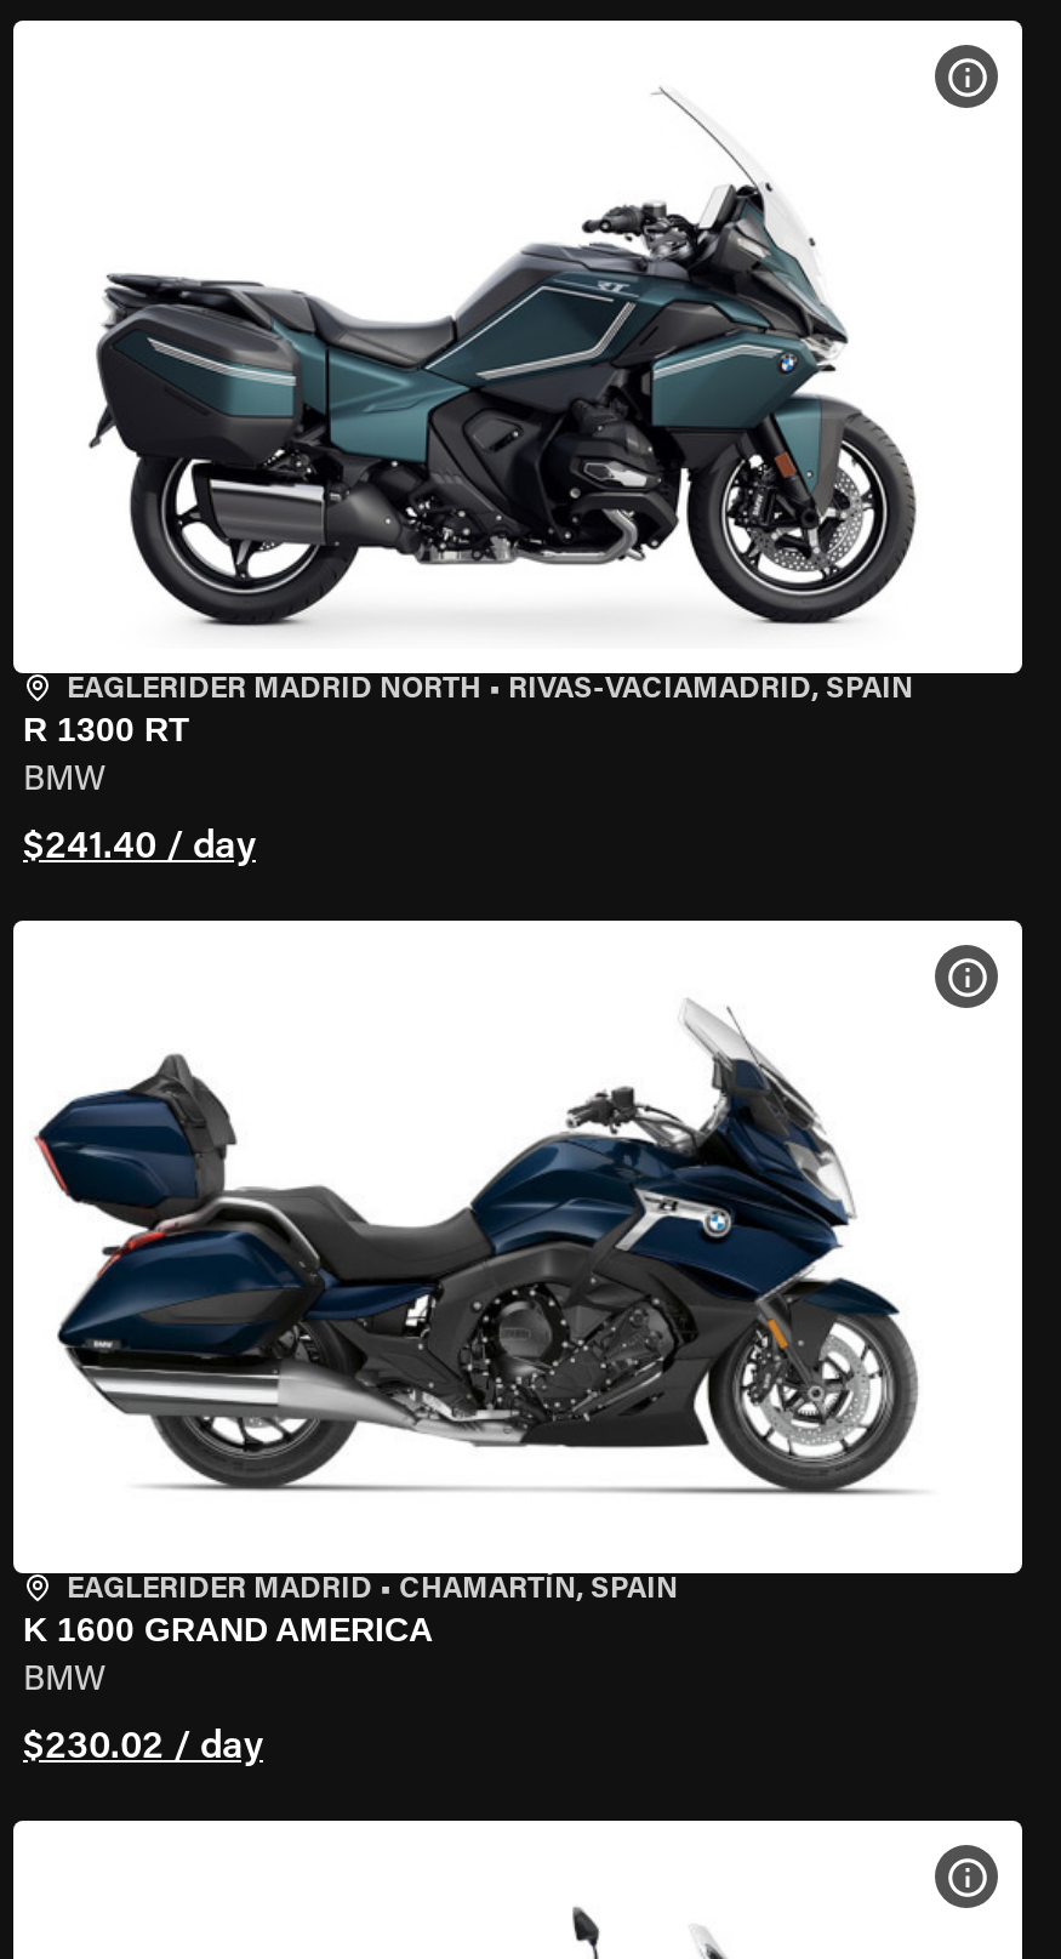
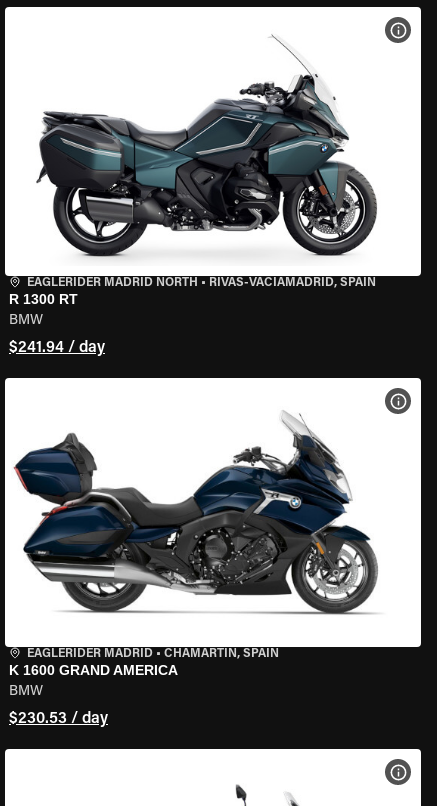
- $241.40 / day
+ $241.94 / day

- $230.02 / day
+ $230.53 / day
